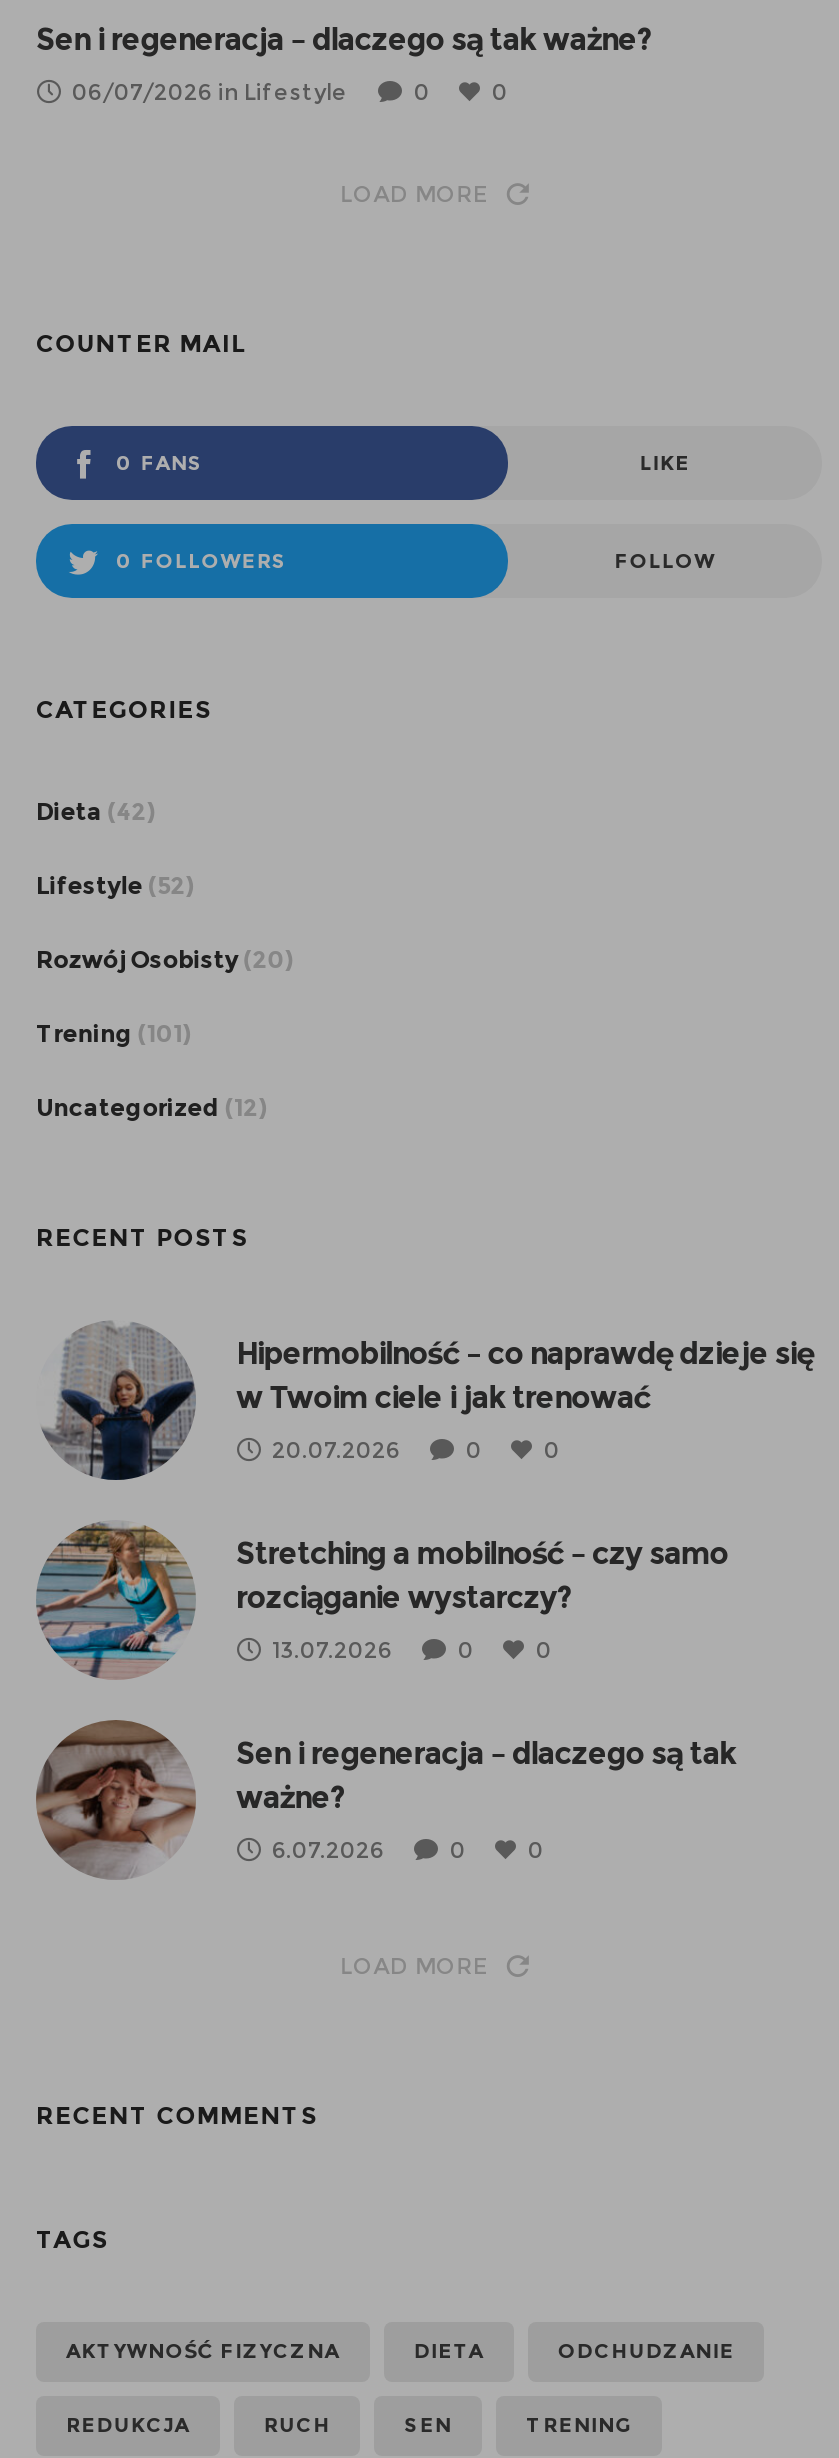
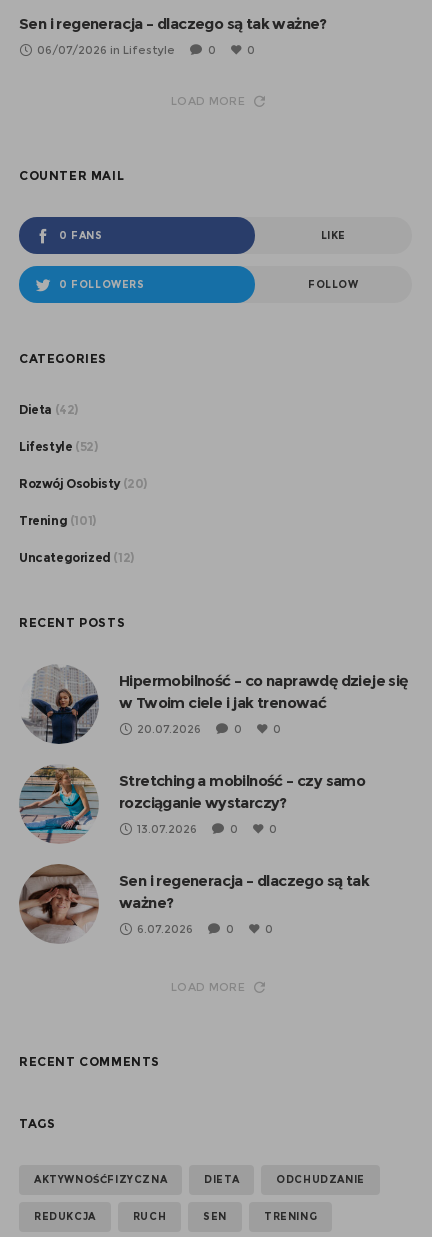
- AKTYWNOŚĆ FIZYCZNA
+ AKTYWNOŚĆFIZYCZNA
